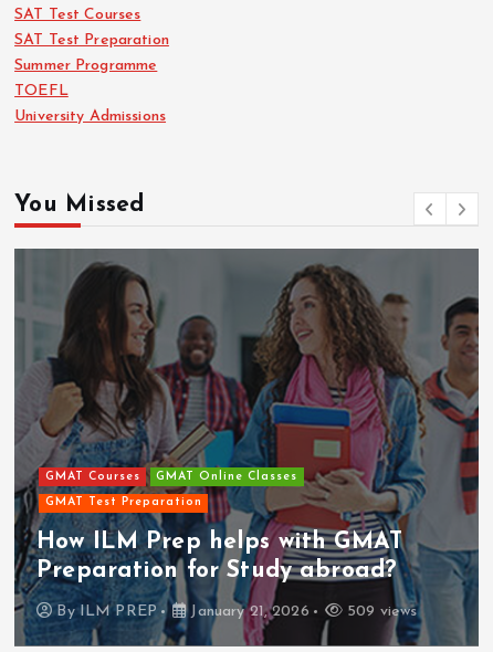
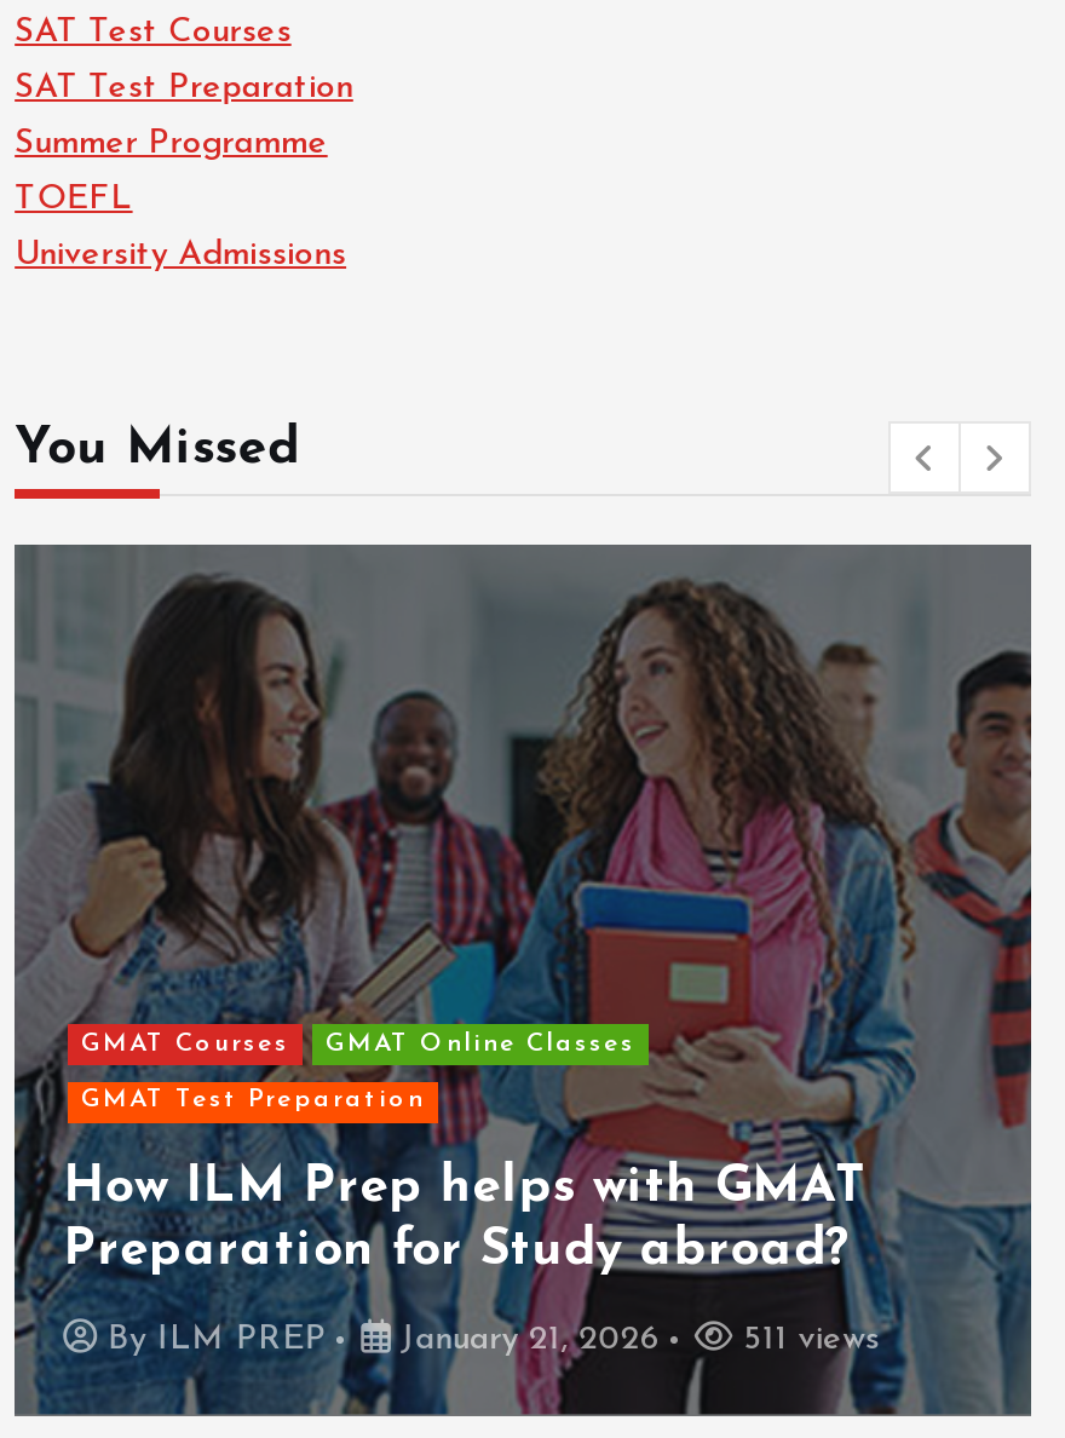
- 509 views
+ 511 views
